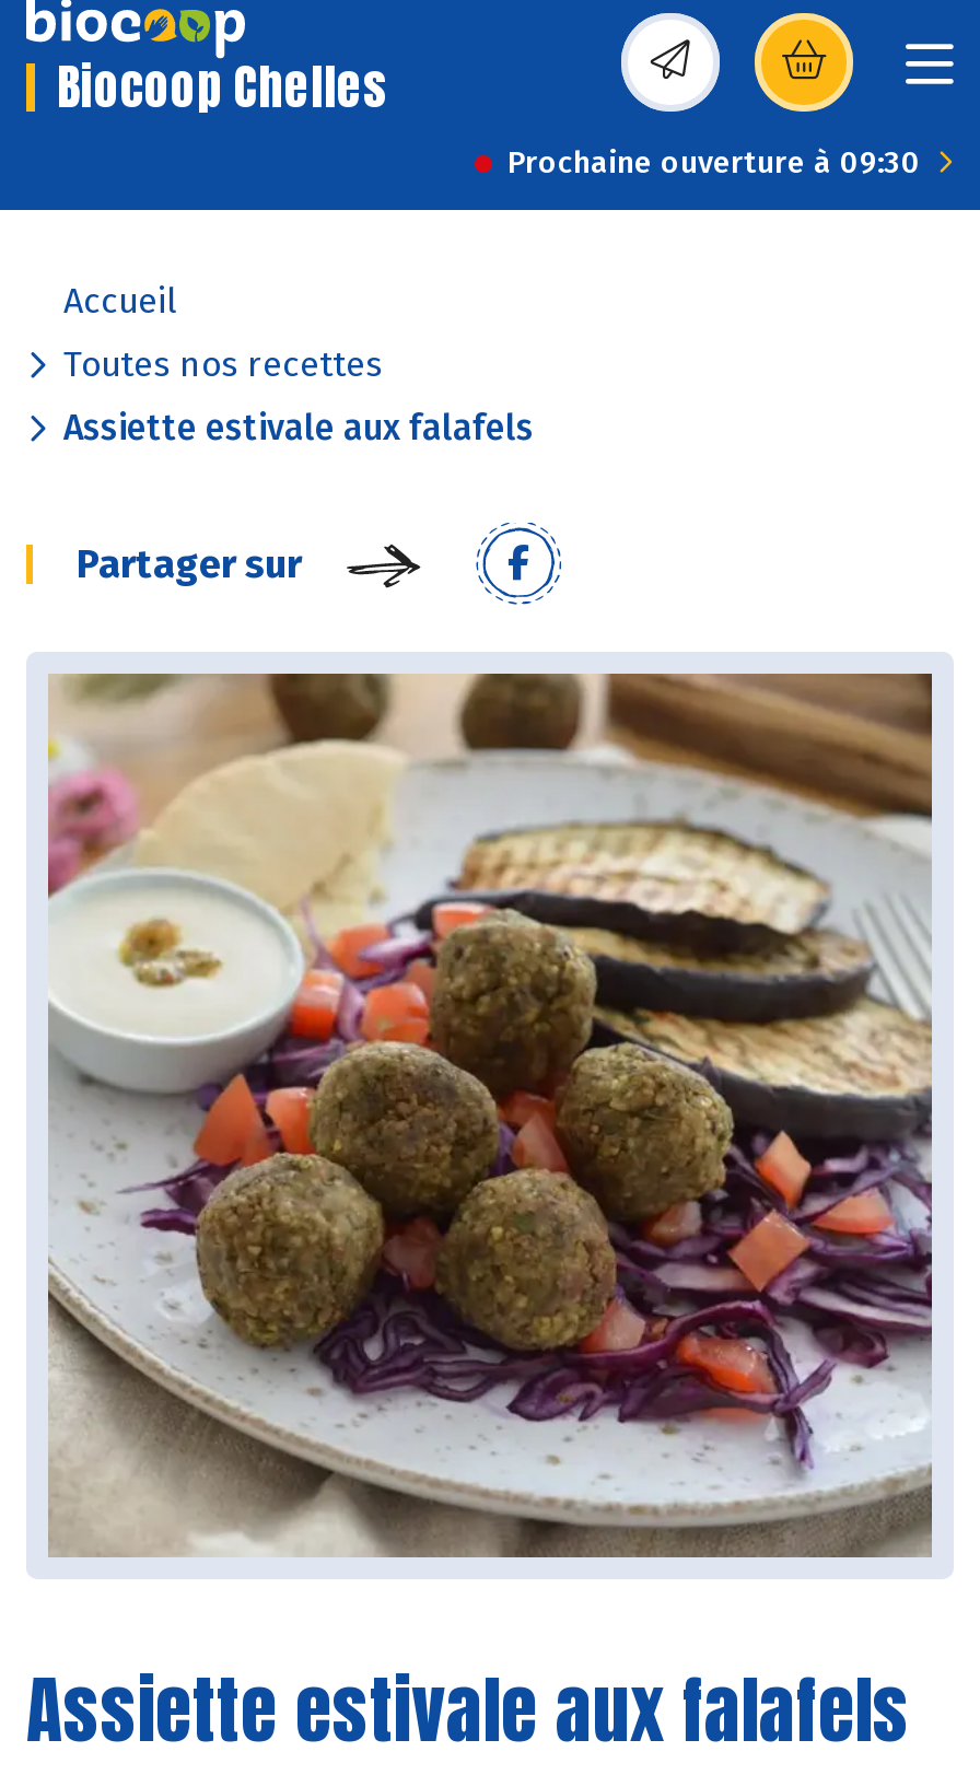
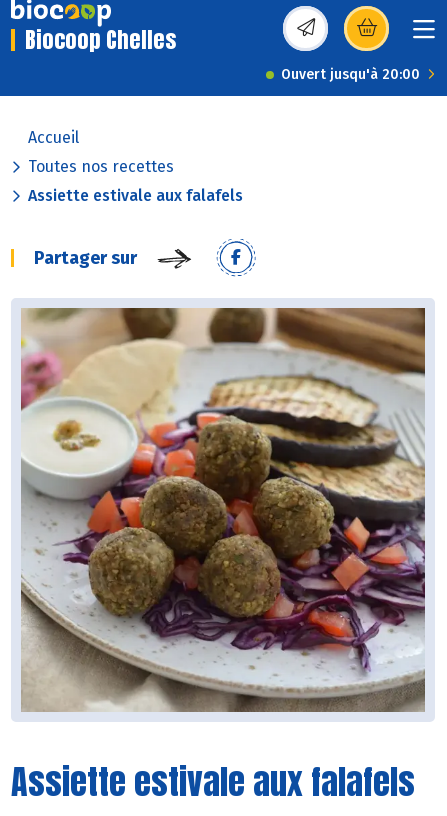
- Prochaine ouverture à 09:30
+ Ouvert jusqu'à 20:00
